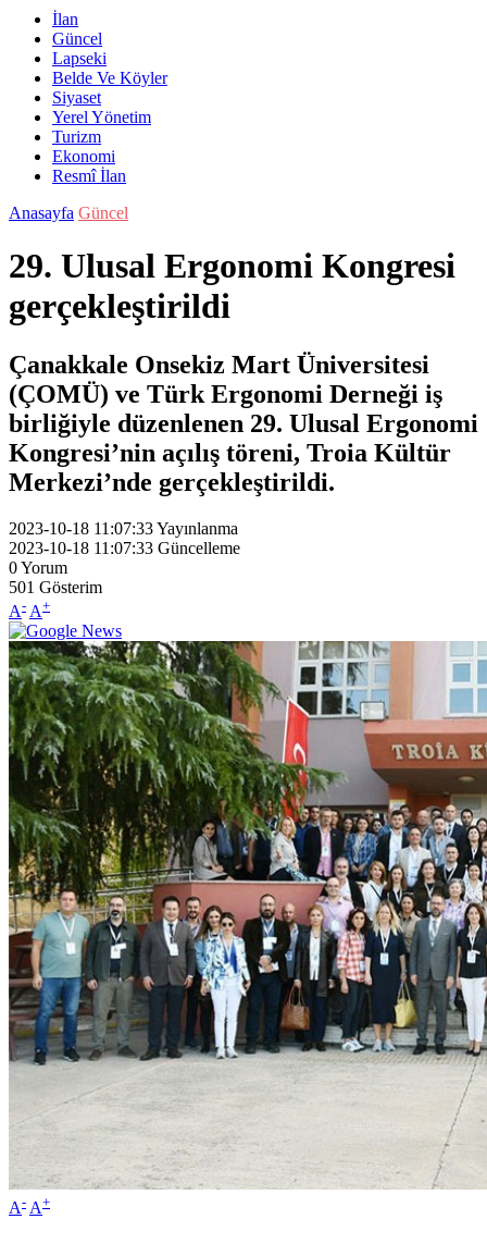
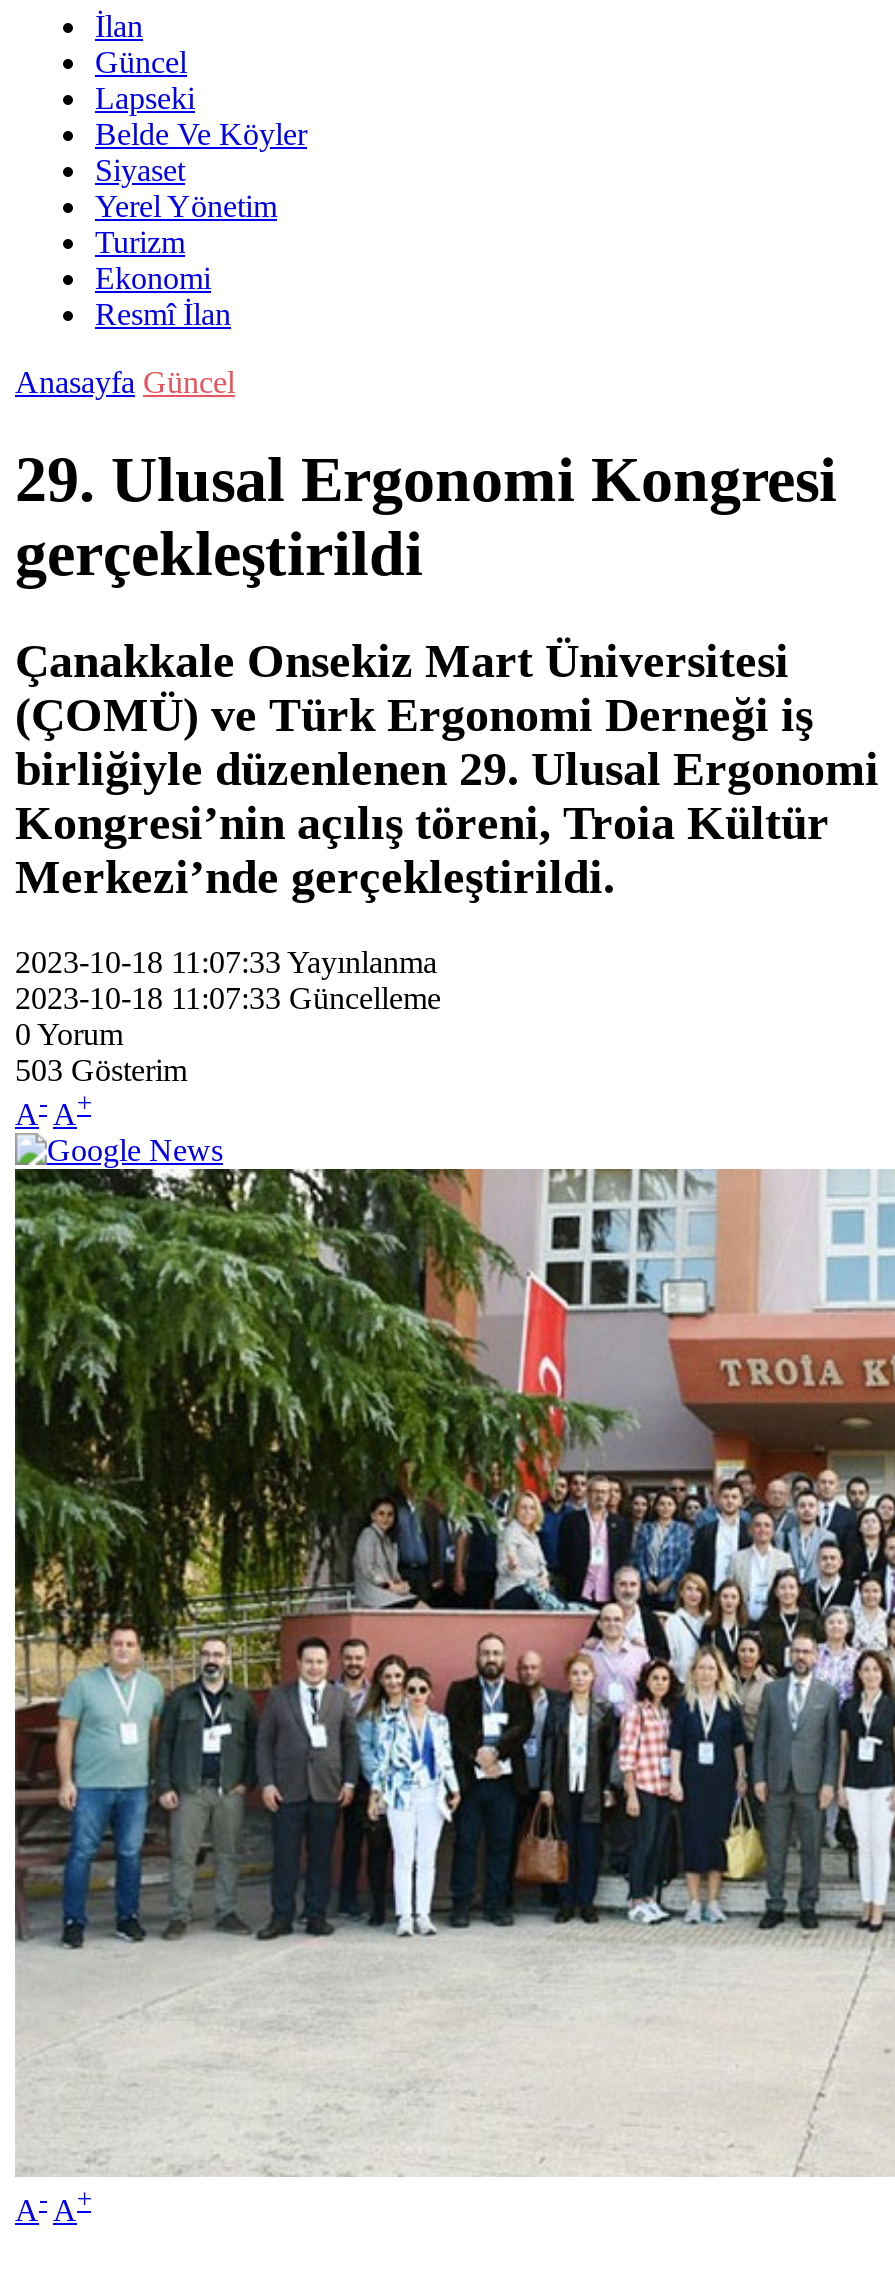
- 501 Gösterim
+ 503 Gösterim
